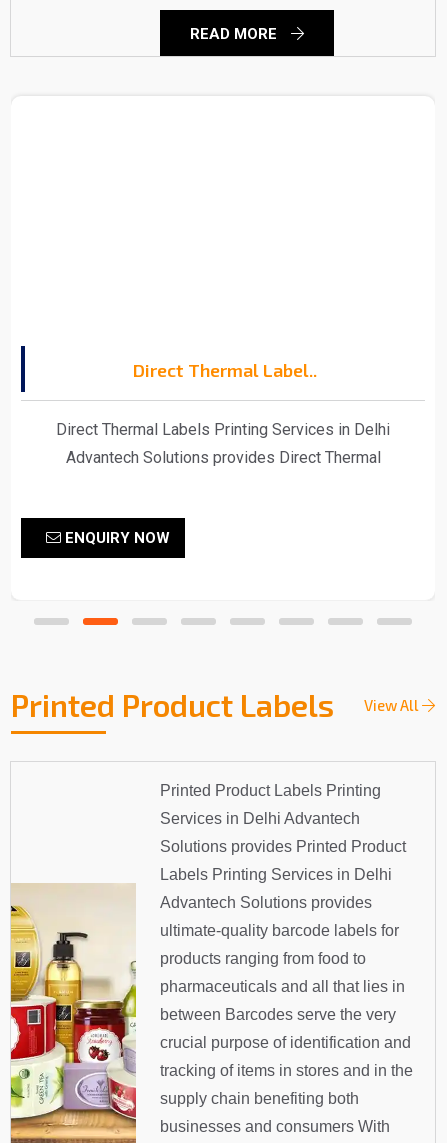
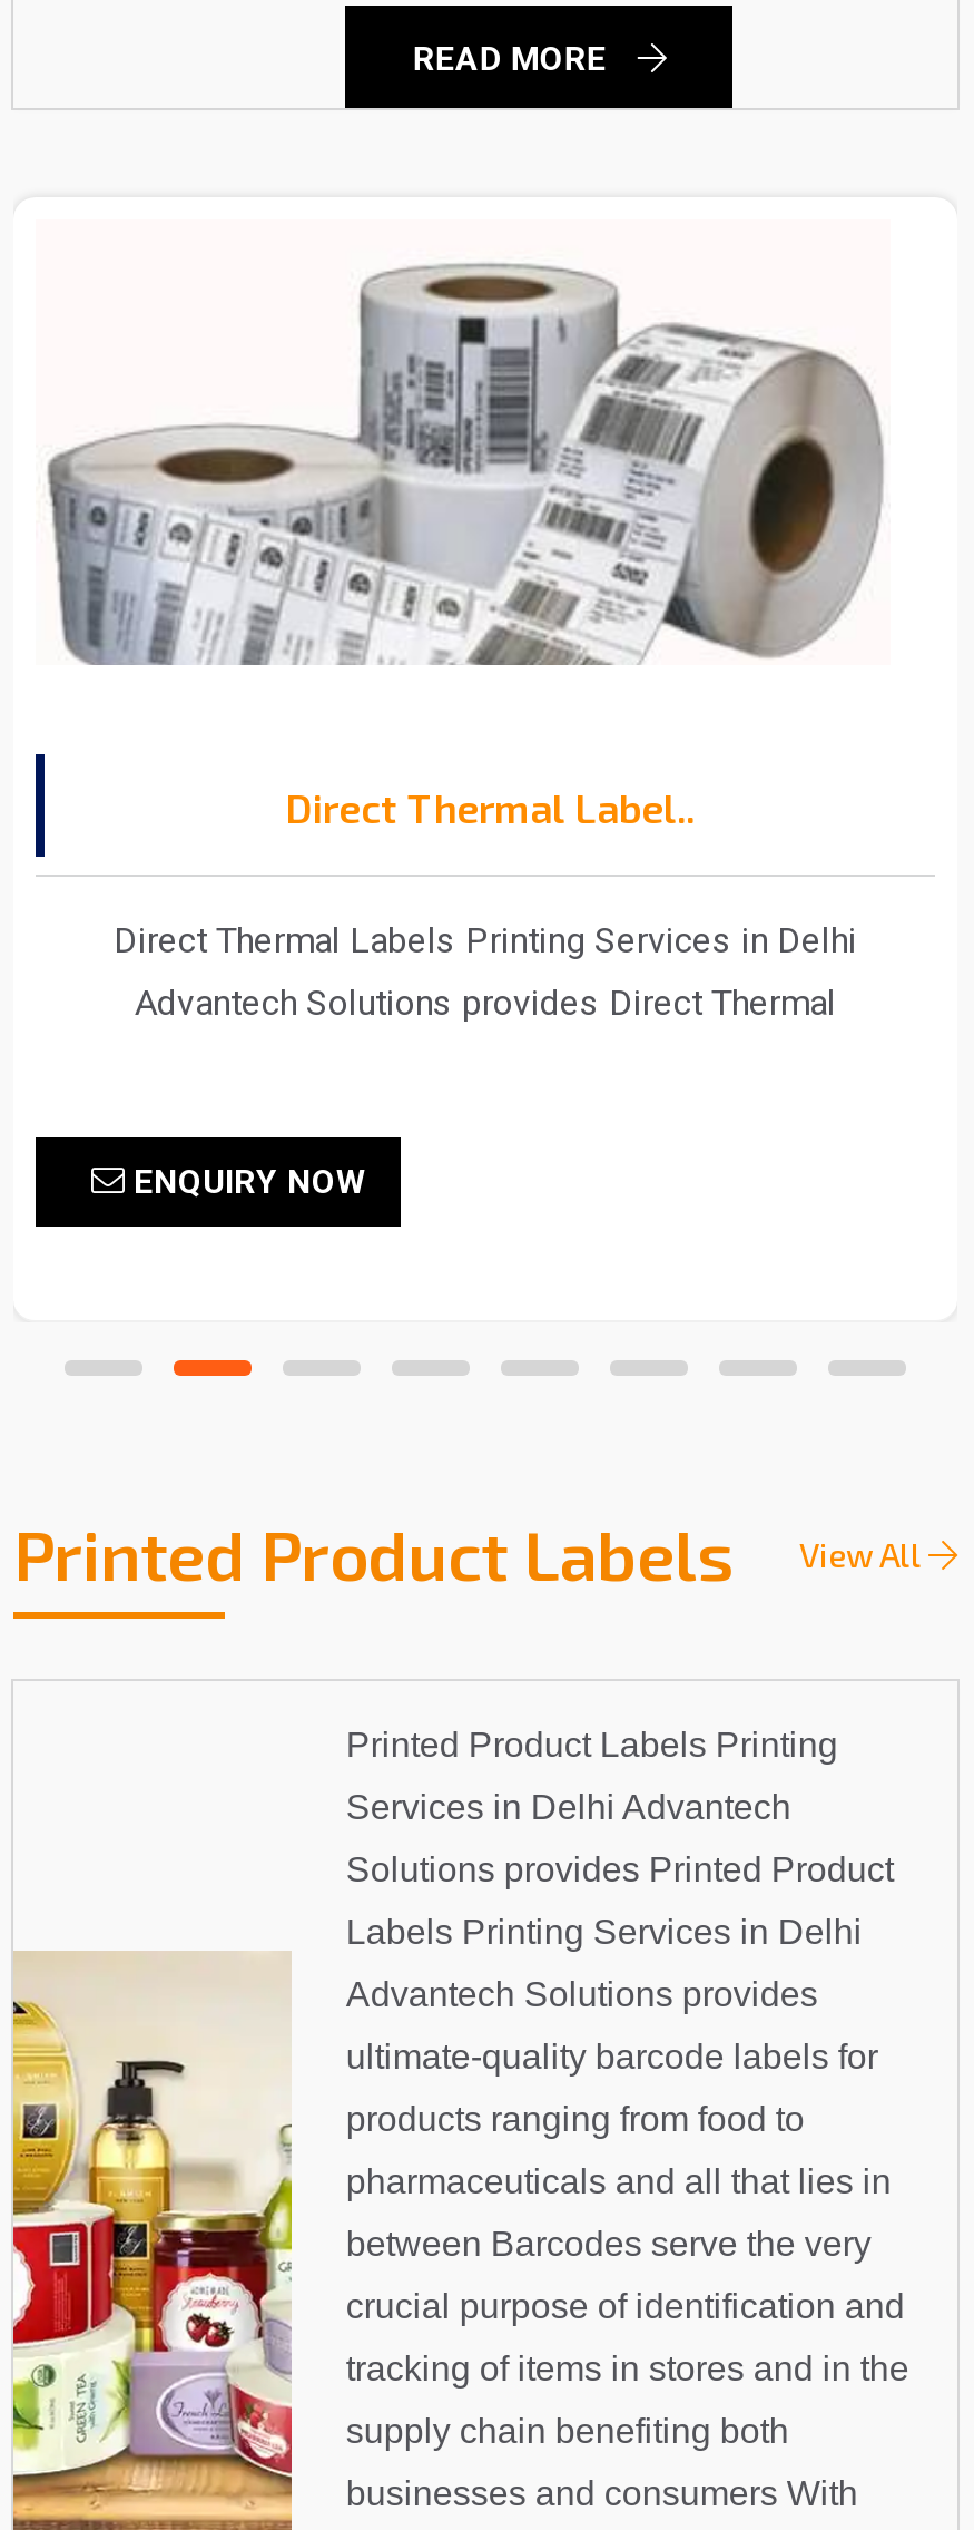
+ [image]
